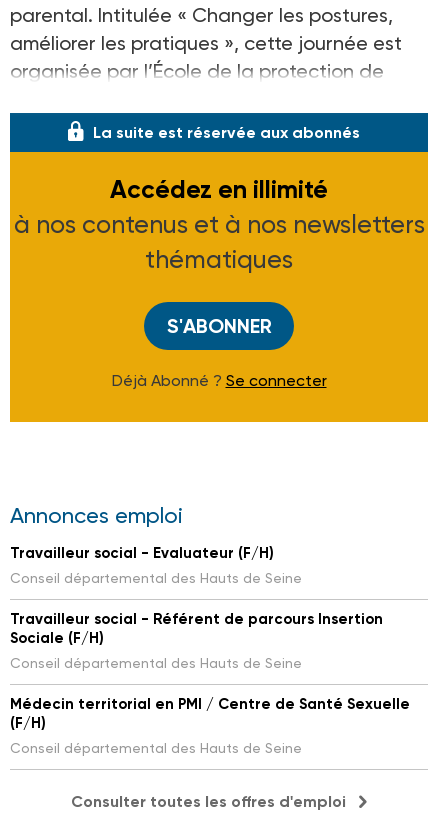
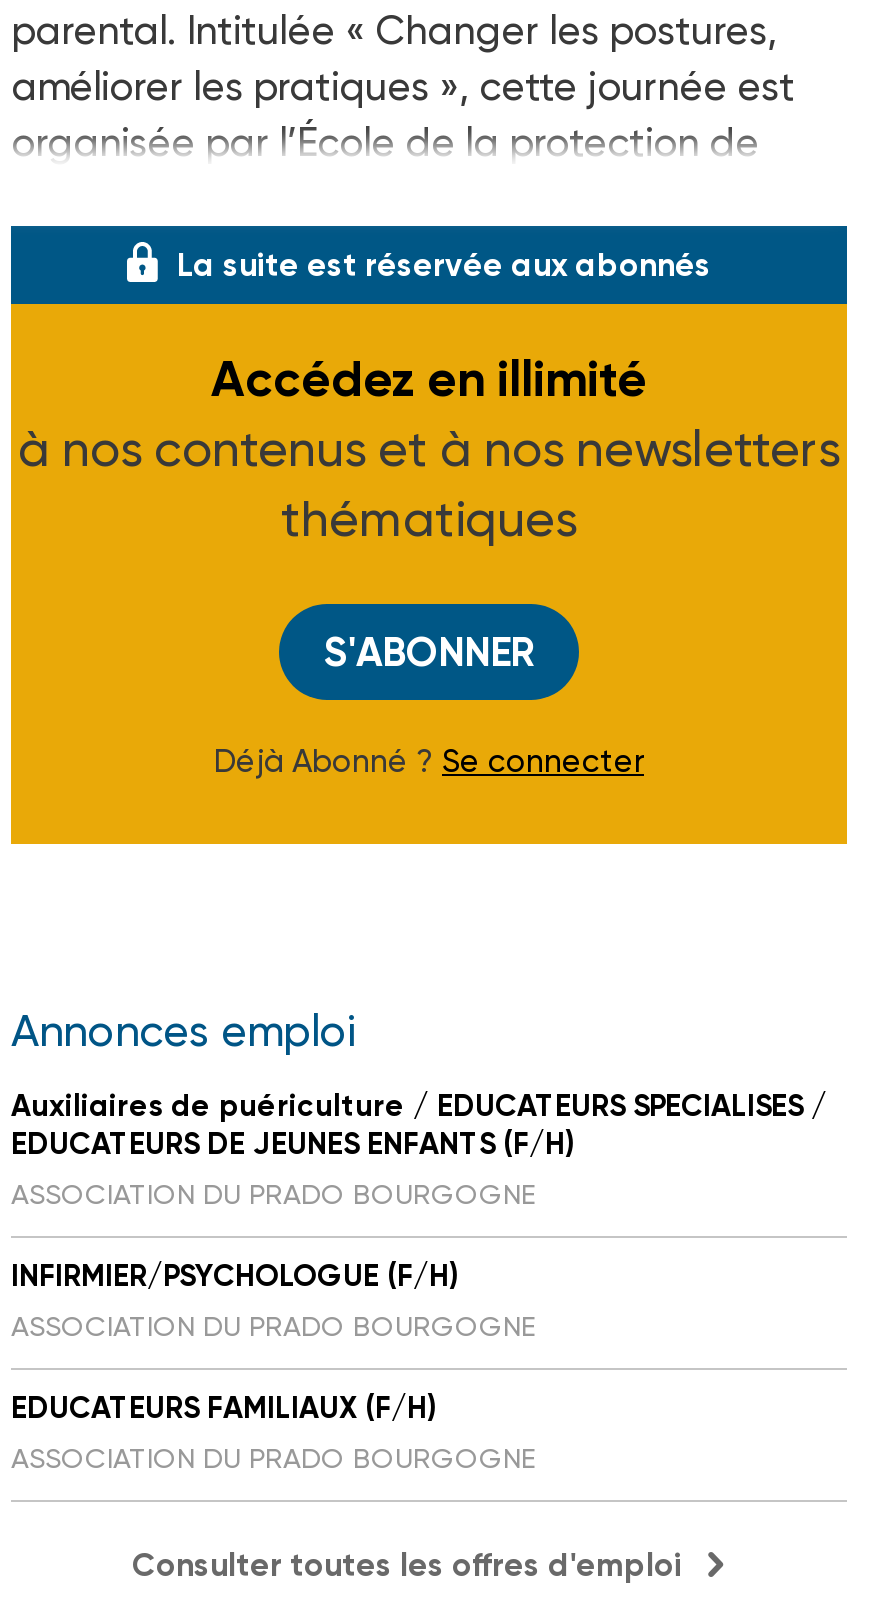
- Travailleur social - Evaluateur (F/H)
- Conseil départemental des Hauts de Seine
+ Auxiliaires de puériculture / EDUCATEURS SPECIALISES /
+ EDUCATEURS DE JEUNES ENFANTS (F/H)
+ ASSOCIATION DU PRADO BOURGOGNE

- Travailleur social - Référent de parcours Insertion
- Sociale (F/H)
- Conseil départemental des Hauts de Seine
+ INFIRMIER/PSYCHOLOGUE (F/H)
+ ASSOCIATION DU PRADO BOURGOGNE

- Médecin territorial en PMI / Centre de Santé Sexuelle
- (F/H)
- Conseil départemental des Hauts de Seine
+ EDUCATEURS FAMILIAUX (F/H)
+ ASSOCIATION DU PRADO BOURGOGNE
